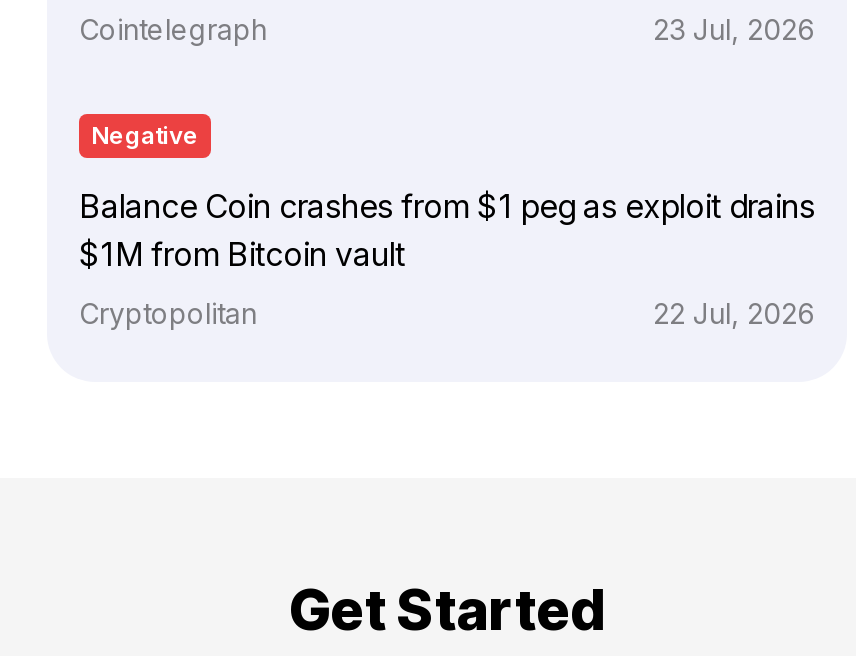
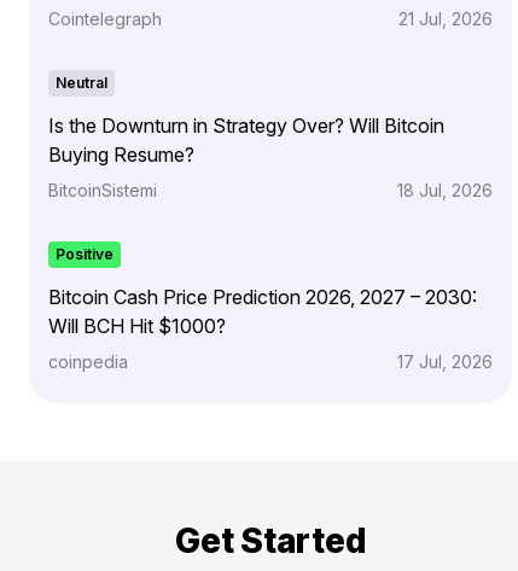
- 23 Jul, 2026
- Negative
- Balance Coin crashes from $1 peg as exploit drains
- $1M from Bitcoin vault
- Cryptopolitan
- 22 Jul, 2026
+ 21 Jul, 2026
+ Neutral
+ Is the Downturn in Strategy Over? Will Bitcoin
+ Buying Resume?
+ BitcoinSistemi
+ 18 Jul, 2026
+ Positive
+ Bitcoin Cash Price Prediction 2026, 2027 – 2030:
+ Will BCH Hit $1000?
+ coinpedia
+ 17 Jul, 2026
